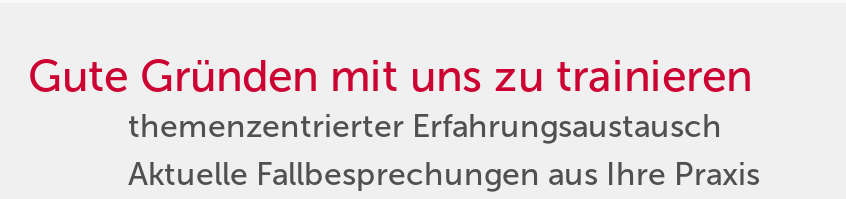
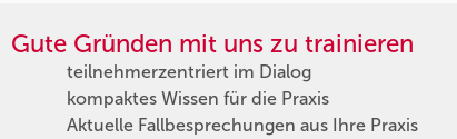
- themenzentrierter Erfahrungsaustausch
+ teilnehmerzentriert im Dialog
+ kompaktes Wissen für die Praxis
